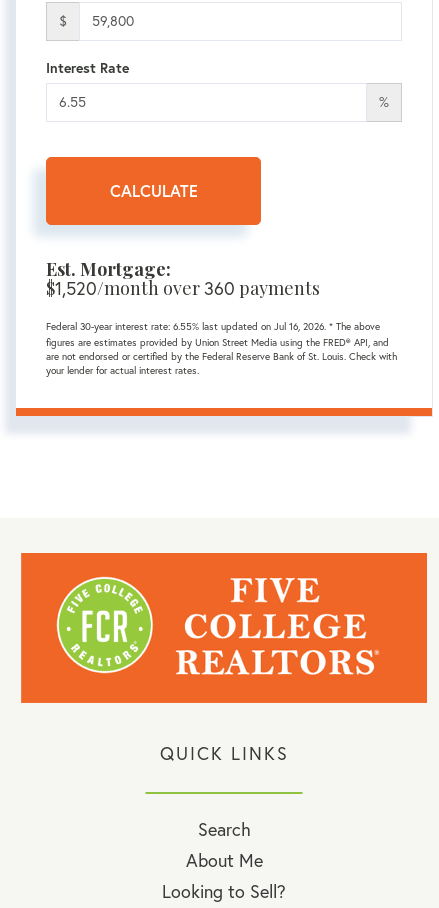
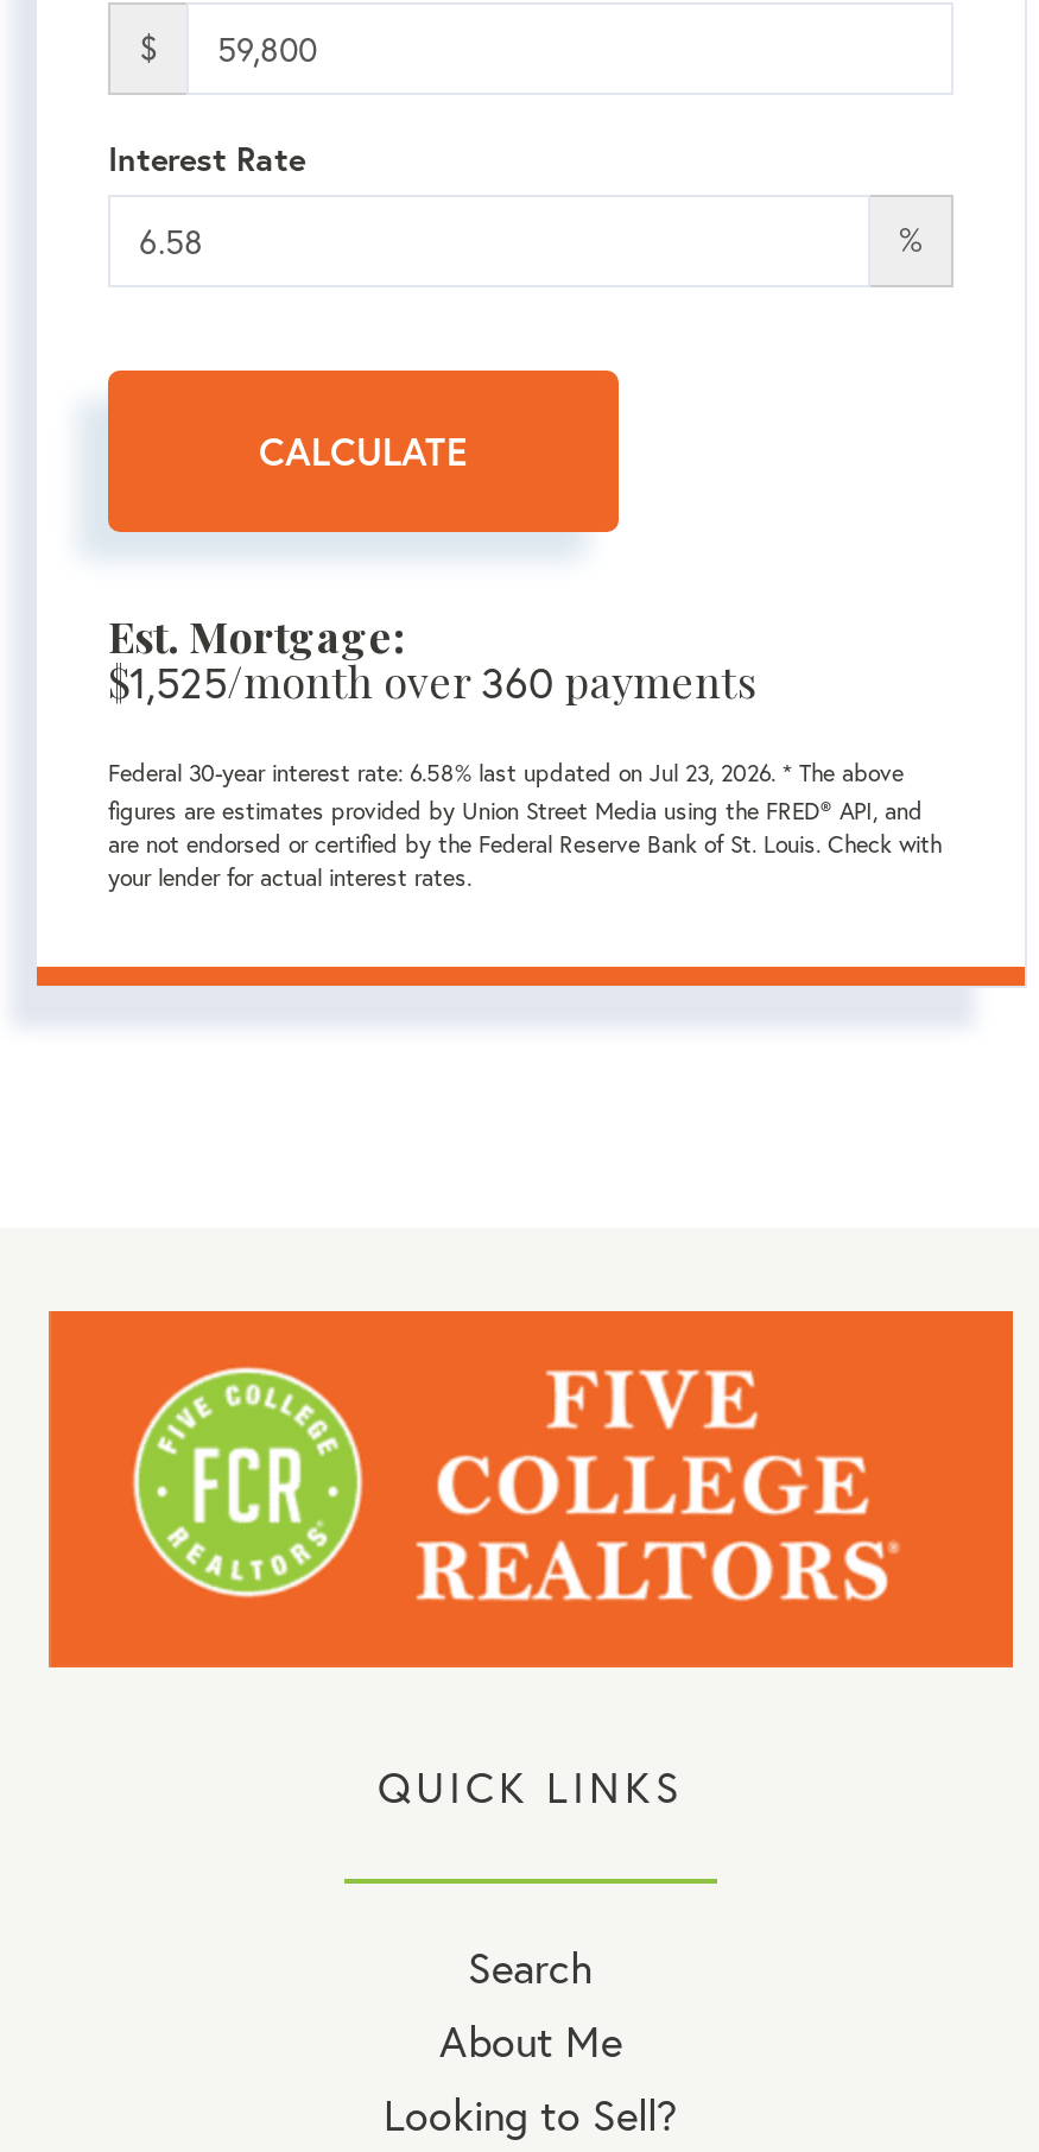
- $1,520/month over 360 payments
+ $1,525/month over 360 payments

- Federal 30-year interest rate: 6.55% last updated on Jul 16, 2026. * The above
+ Federal 30-year interest rate: 6.58% last updated on Jul 23, 2026. * The above
